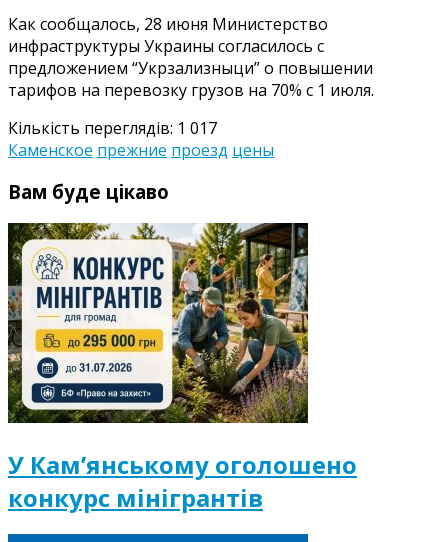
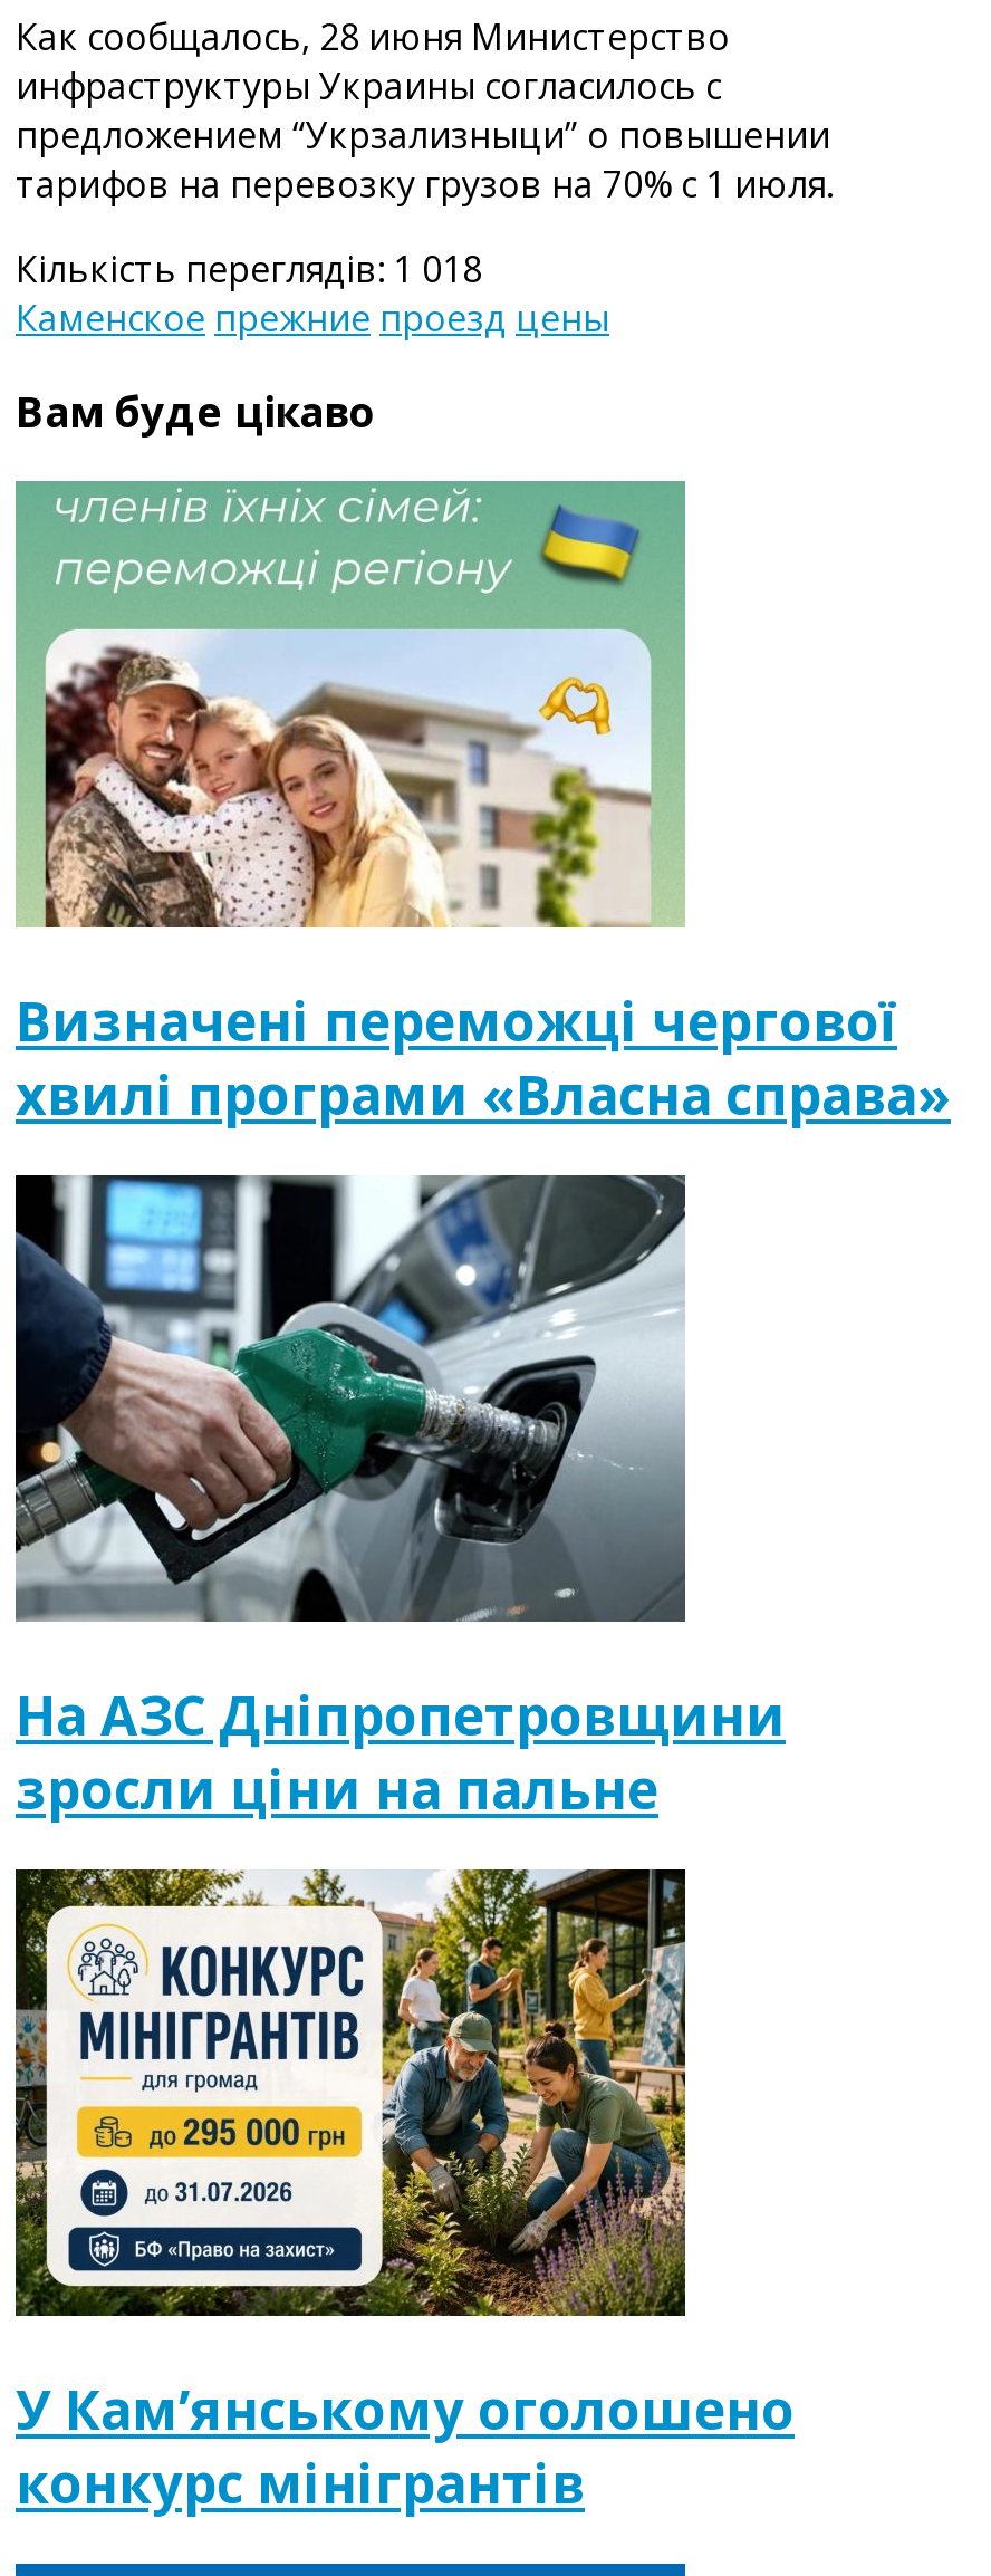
- Кількість переглядів: 1 017
+ Кількість переглядів: 1 018

+ [image]
+ Визначені переможці чергової
+ хвилі програми «Власна справа»

+ [image]
+ На АЗС Дніпропетровщини
+ зросли ціни на пальне
